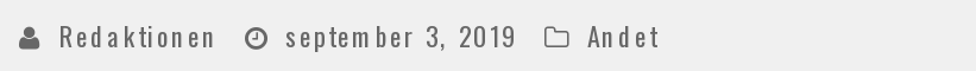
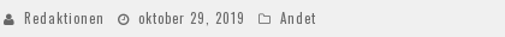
- Redaktionen september 3, 2019 Andet
+ Redaktionen oktober 29, 2019 Andet
